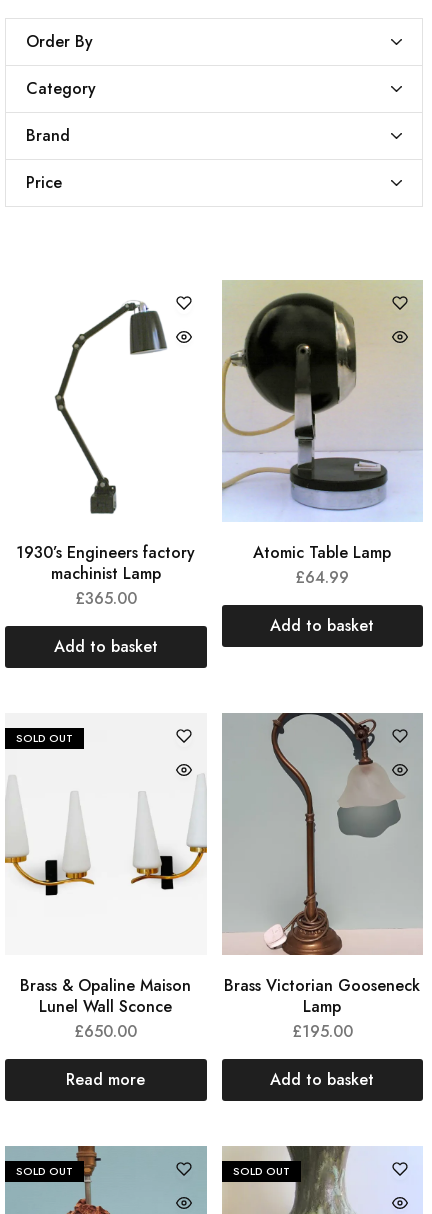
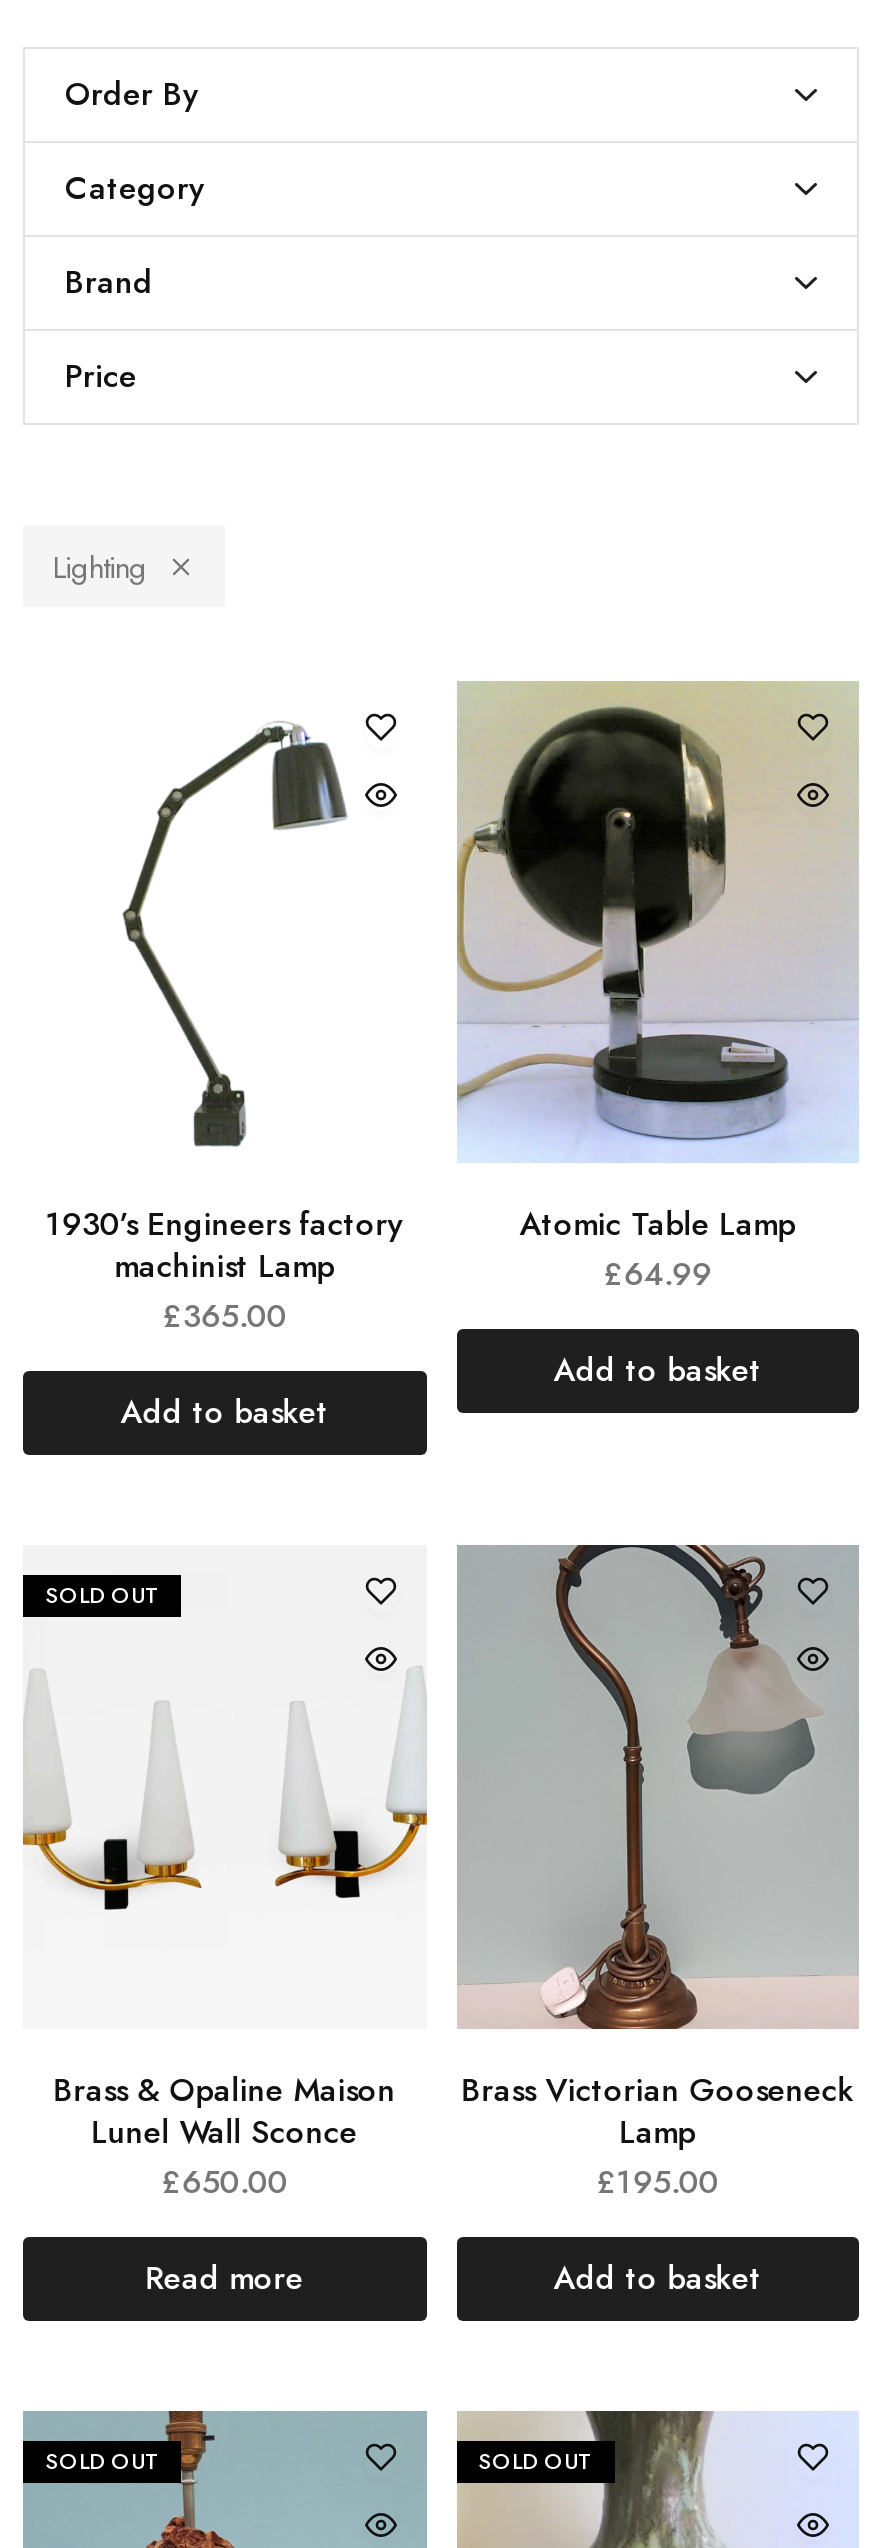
+ Lighting
